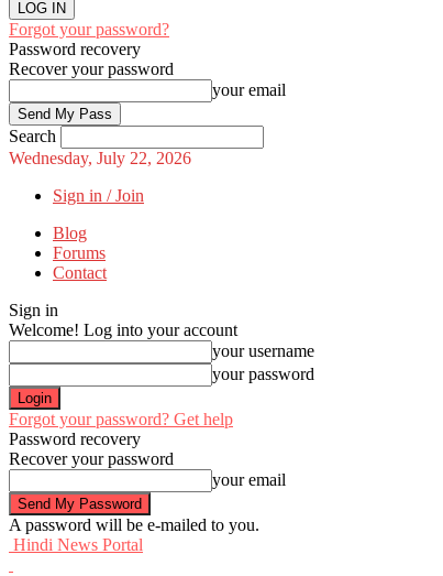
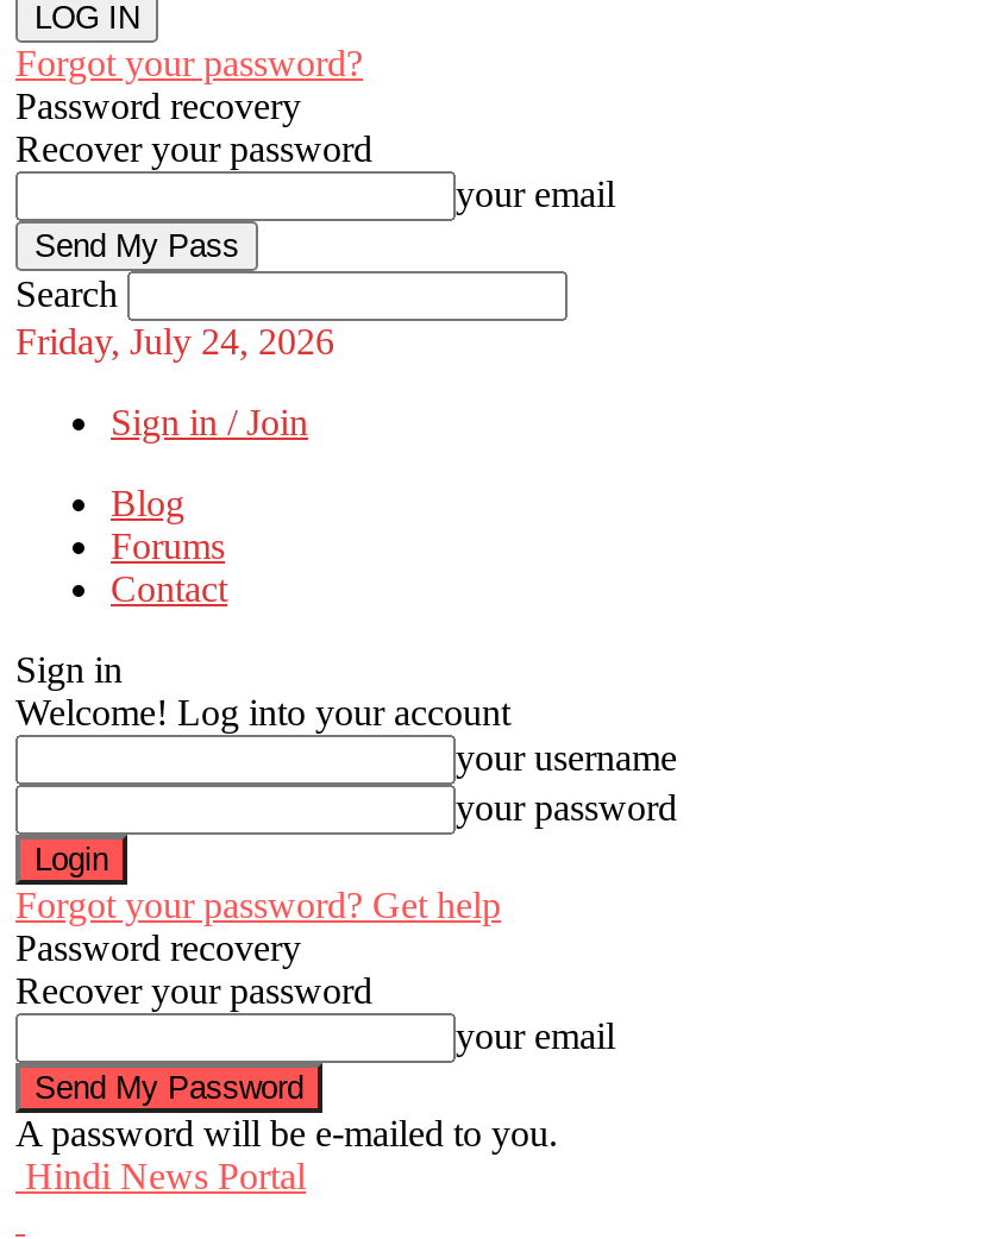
- Wednesday, July 22, 2026
+ Friday, July 24, 2026
